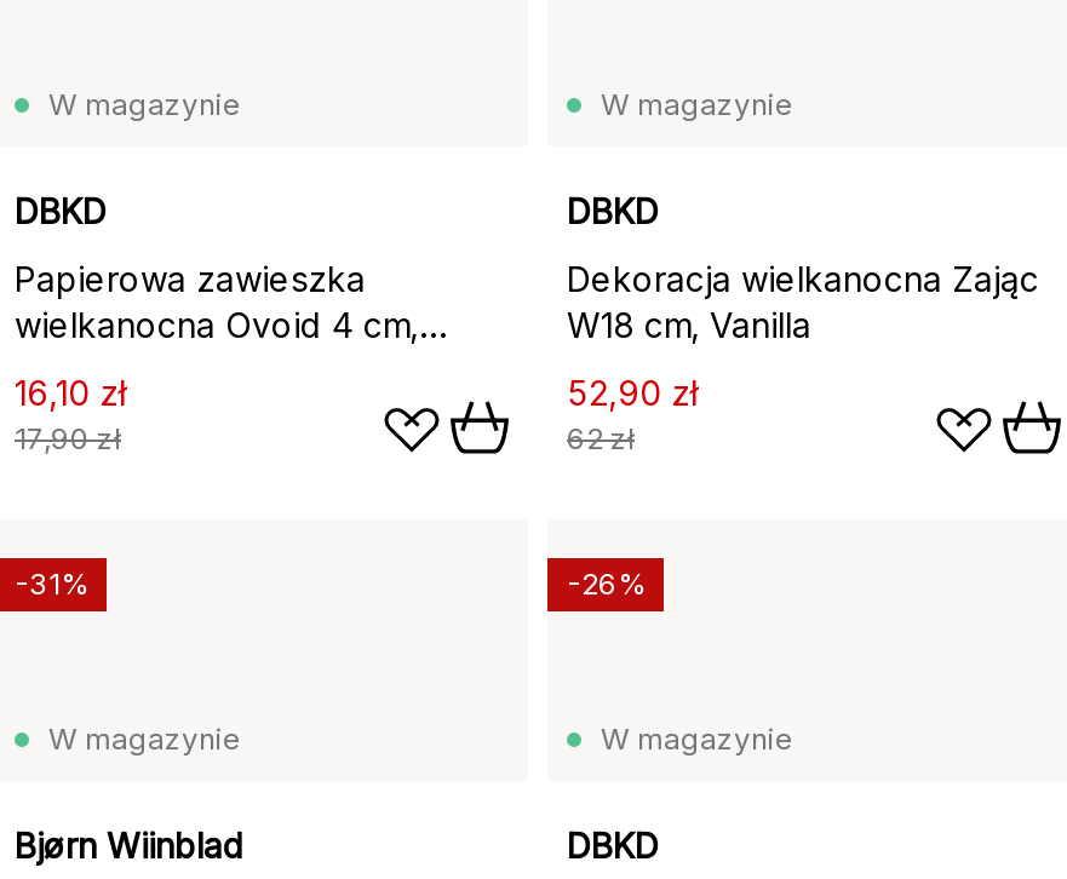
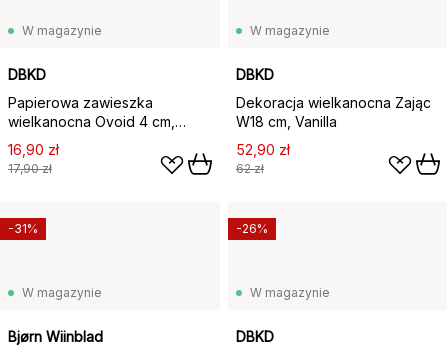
- 16,10 zł
+ 16,90 zł
